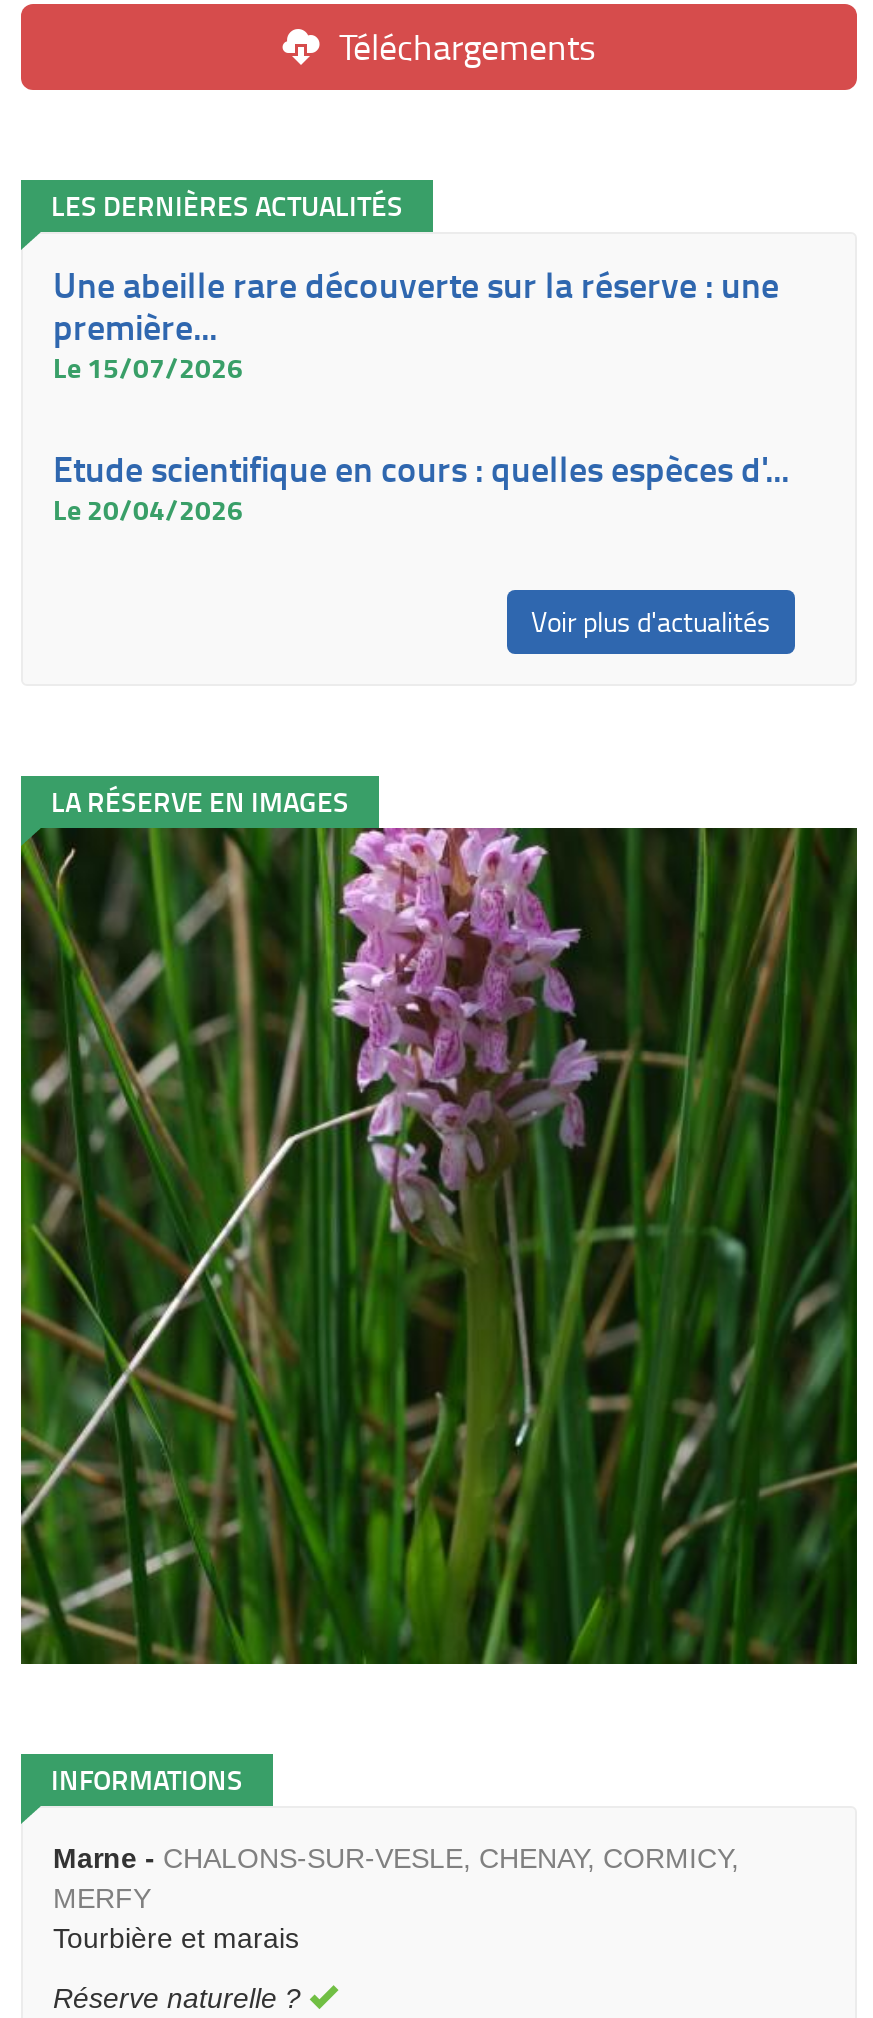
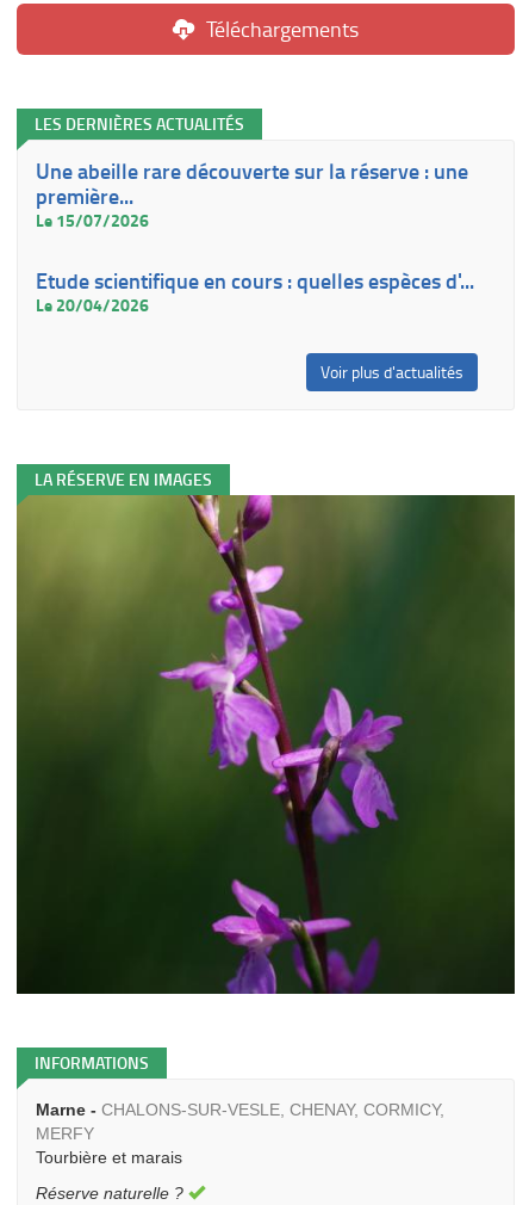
- [image]
+ [image]
